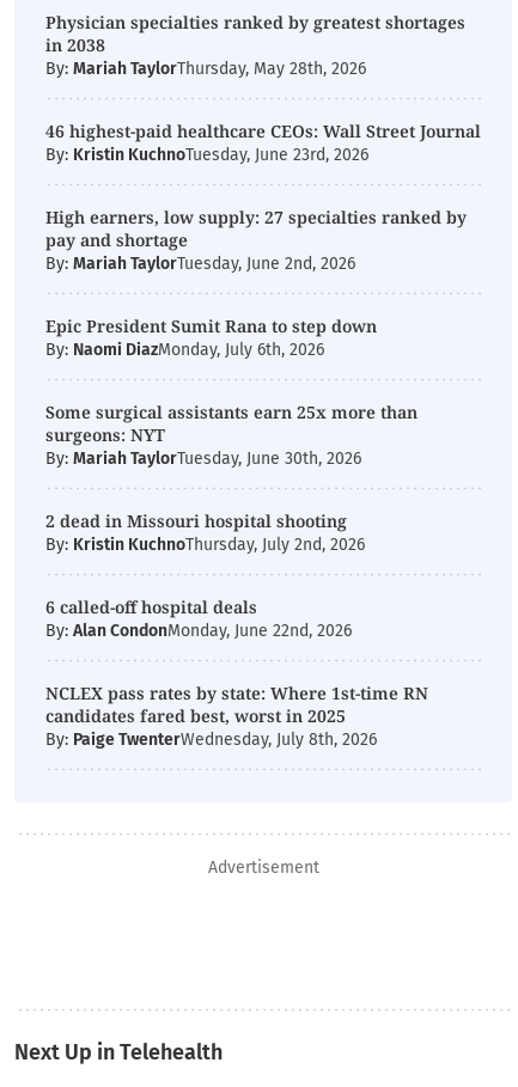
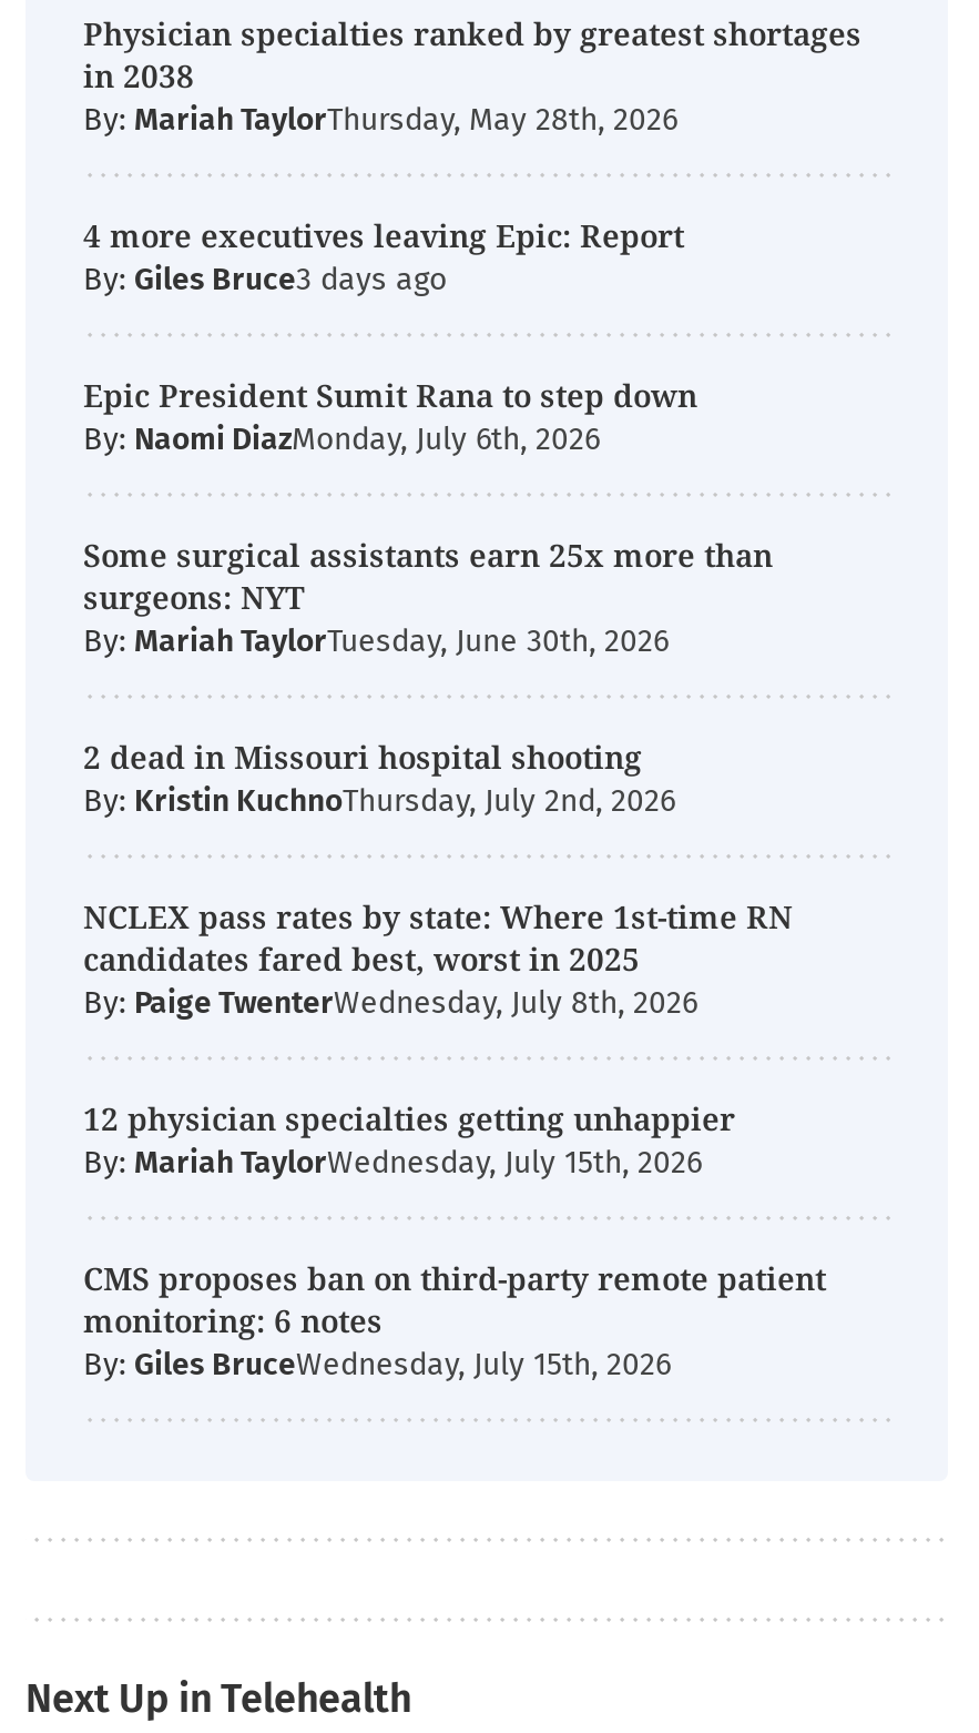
- 46 highest-paid healthcare CEOs: Wall Street Journal
- By: Kristin KuchnoTuesday, June 23rd, 2026
- High earners, low supply: 27 specialties ranked by
- pay and shortage
- By: Mariah TaylorTuesday, June 2nd, 2026
+ 4 more executives leaving Epic: Report
+ By: Giles Bruce

- 6 called-off hospital deals
- By: Alan CondonMonday, June 22nd, 2026

moved up: NCLEX pass rates by state: Where 1st-time RN | candidates fared best, worst in 2025 | By: Paige TwenterWednesday, July 8th, 2026

- Advertisement
+ 12 physician specialties getting unhappier
+ By: Mariah TaylorWednesday, July 15th, 2026
+ CMS proposes ban on third-party remote patient
+ monitoring: 6 notes
+ By: Giles BruceWednesday, July 15th, 2026
